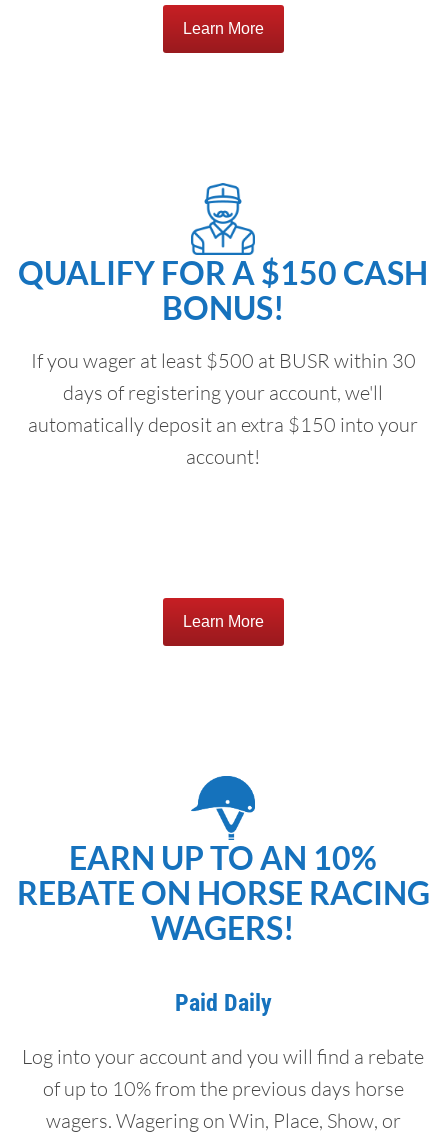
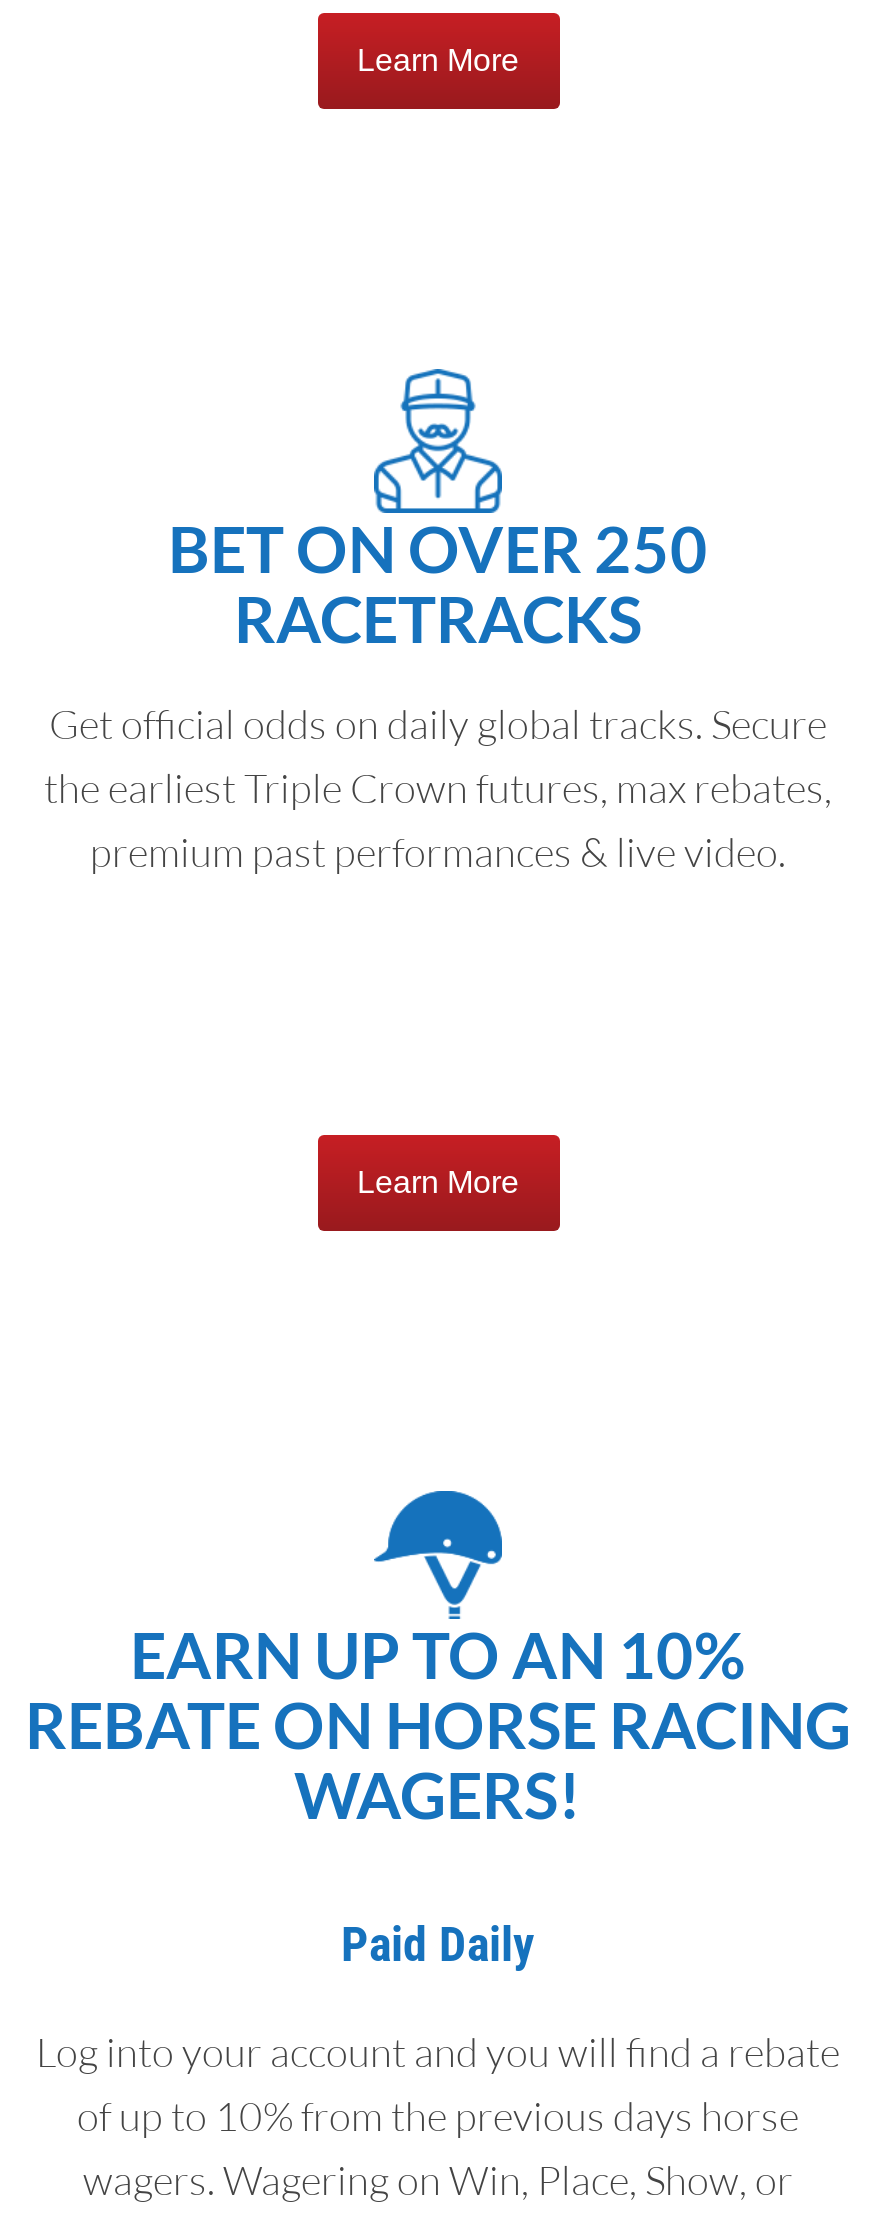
- QUALIFY FOR A $150 CASH
- BONUS!
+ BET ON OVER 250
+ RACETRACKS

- If you wager at least $500 at BUSR within 30
- days of registering your account, we'll
- automatically deposit an extra $150 into your
- account!
+ Get official odds on daily global tracks. Secure
+ the earliest Triple Crown futures, max rebates,
+ premium past performances & live video.
